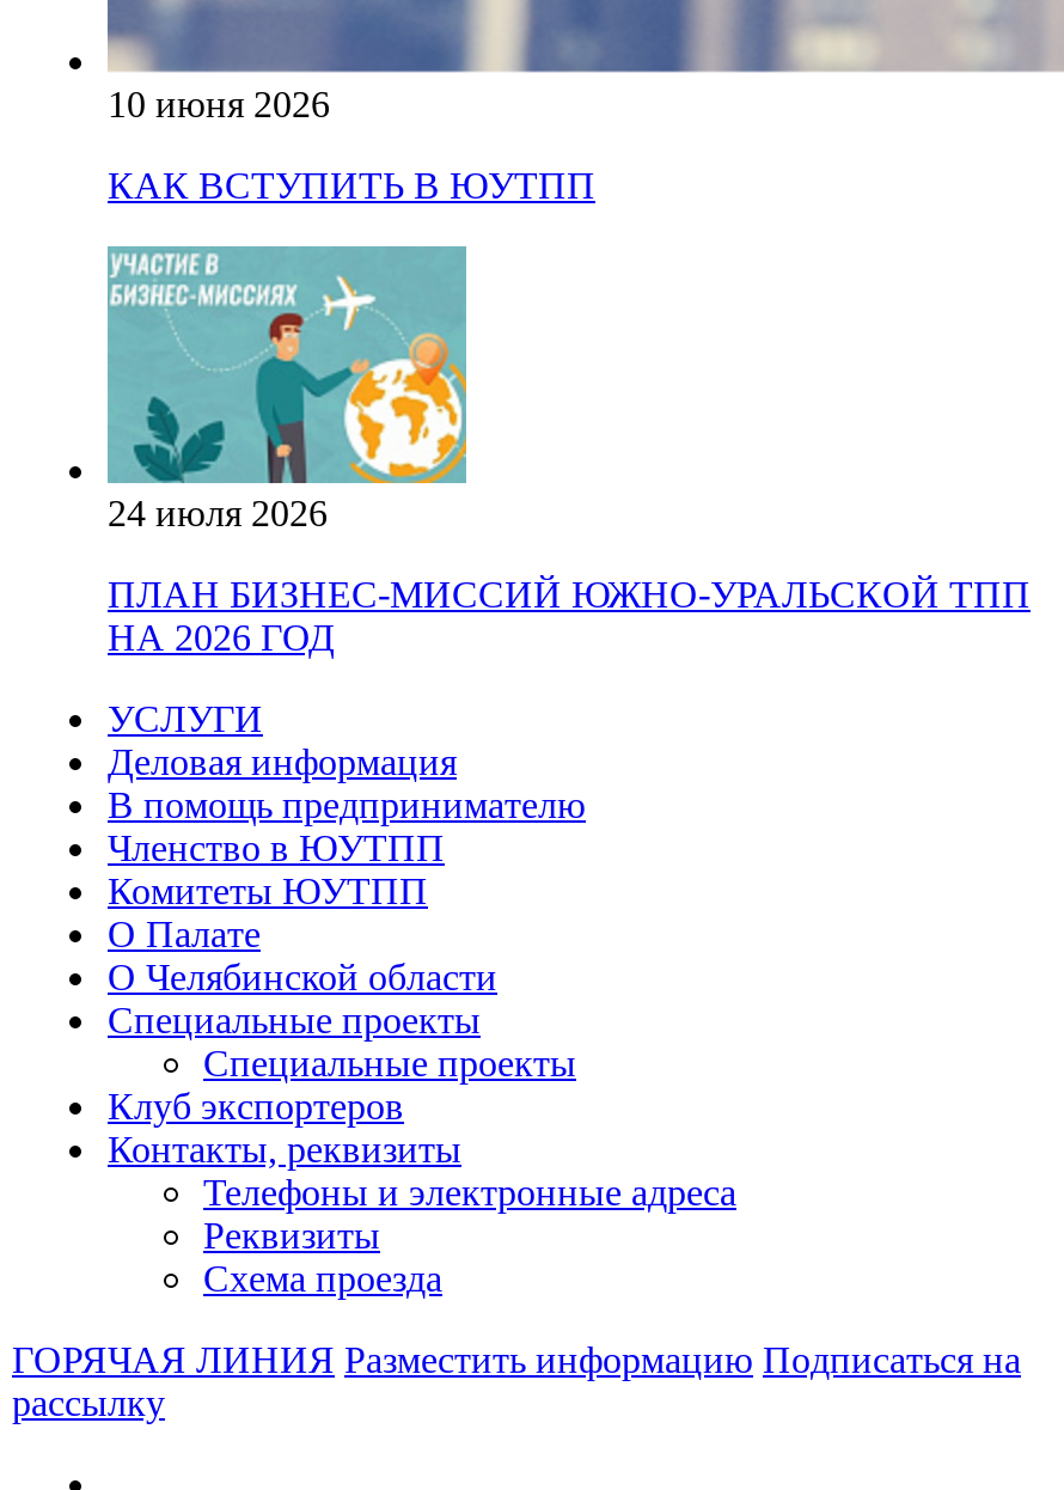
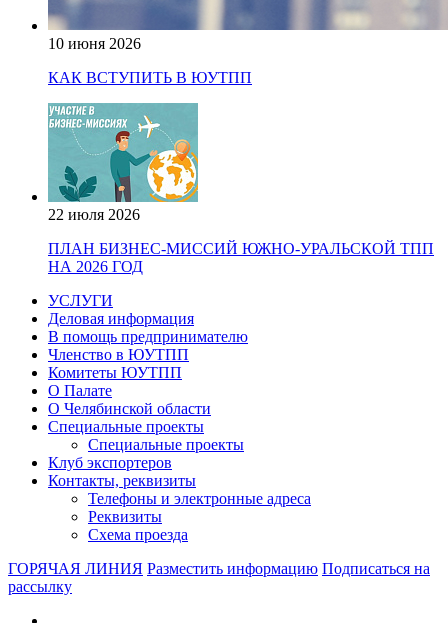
- 24 июля 2026
+ 22 июля 2026
